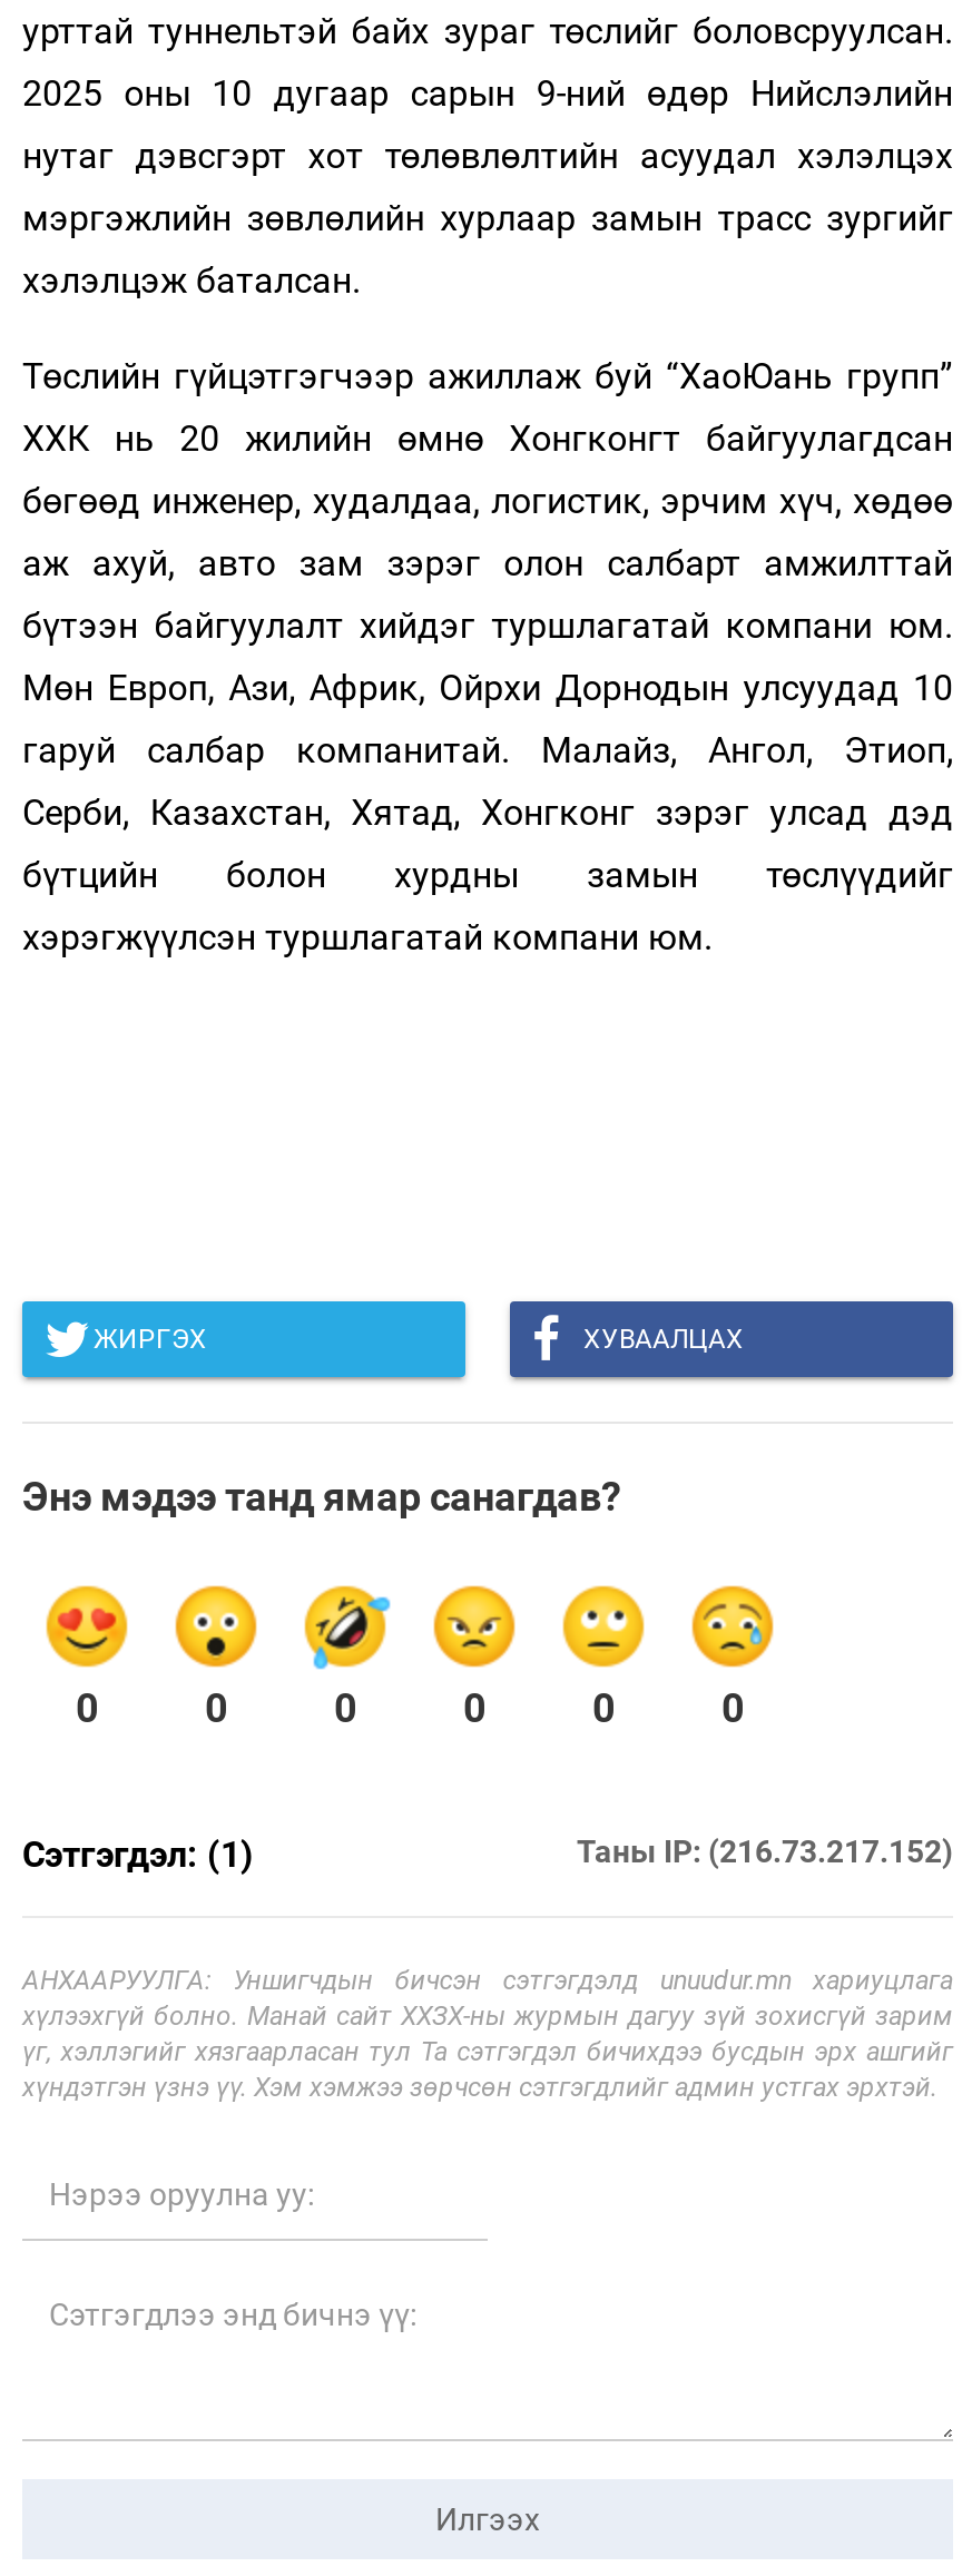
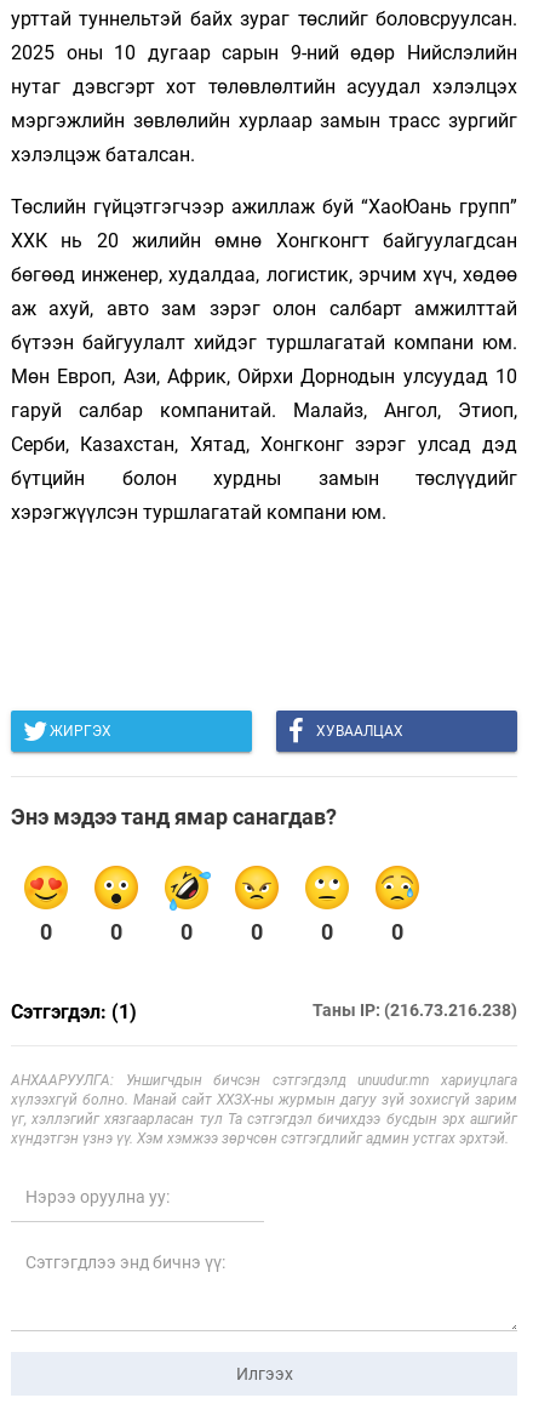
- Таны IP: (216.73.217.152)
+ Таны IP: (216.73.216.238)
